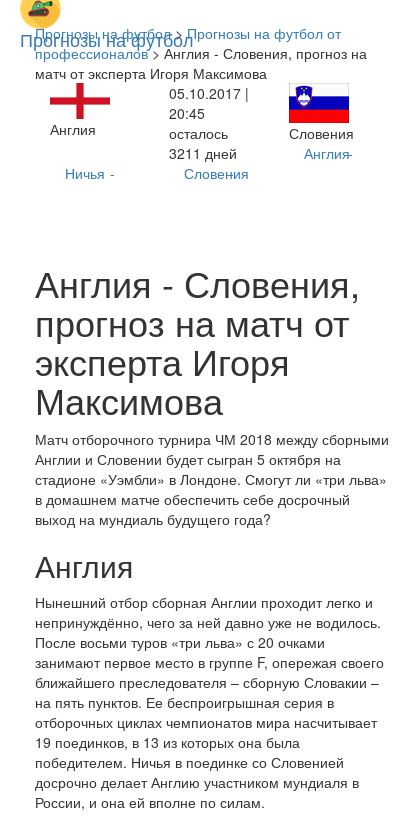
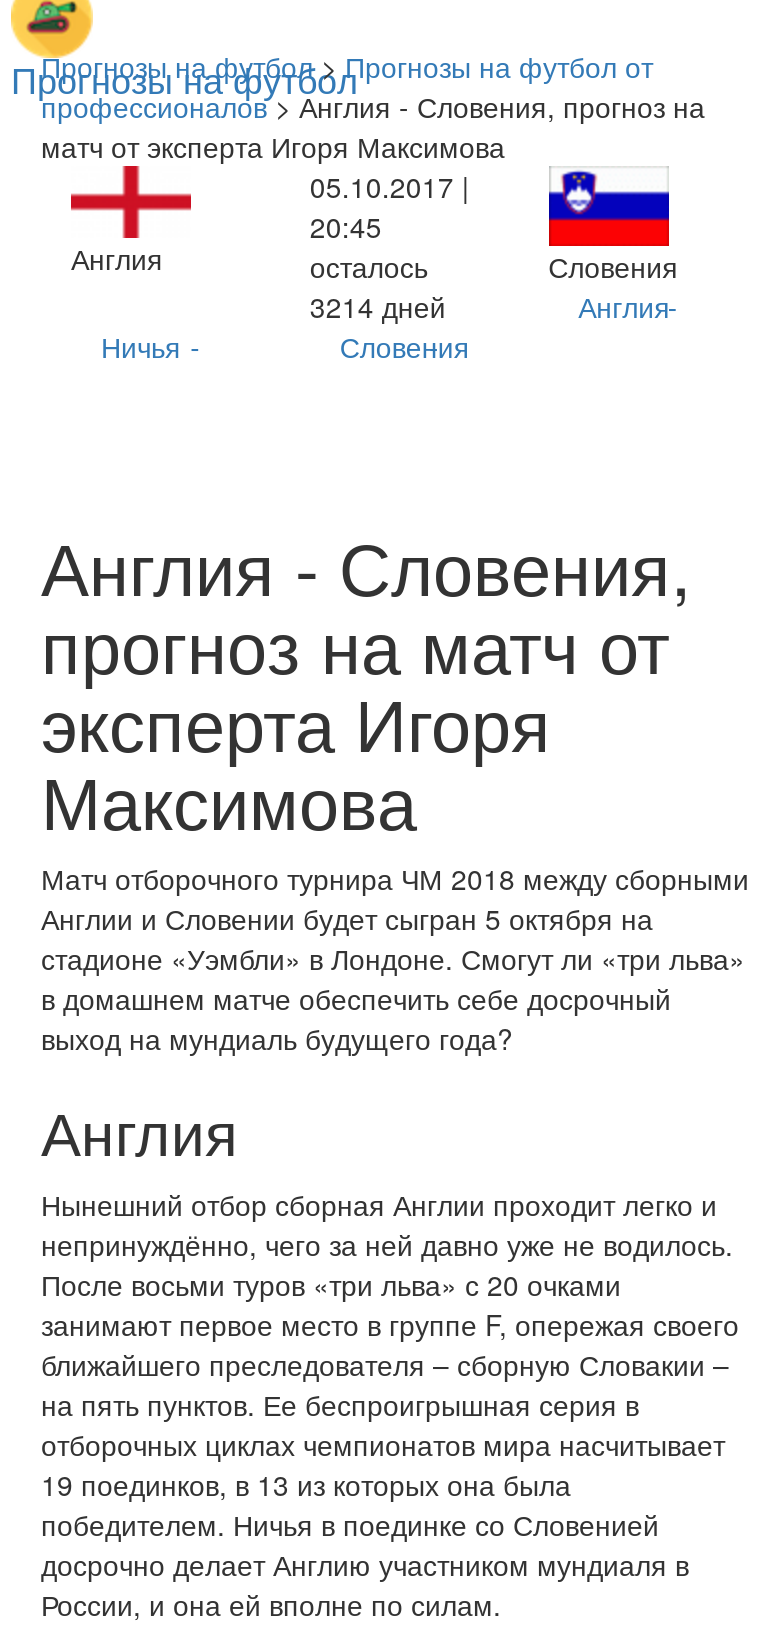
- 3211 дней
+ 3214 дней
